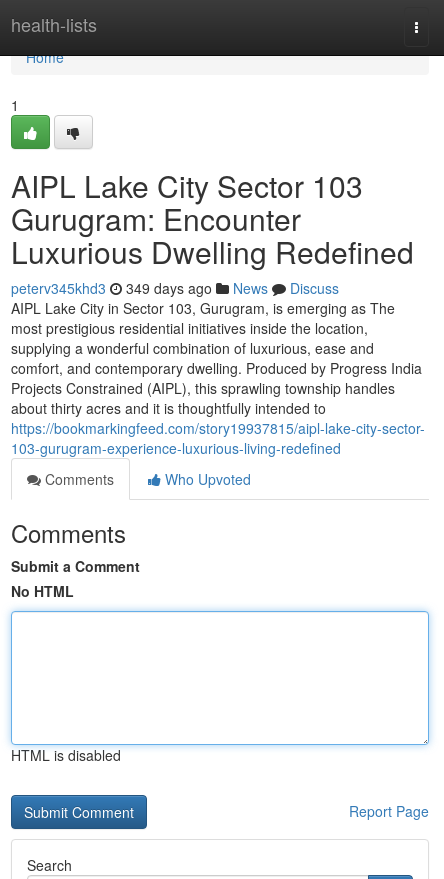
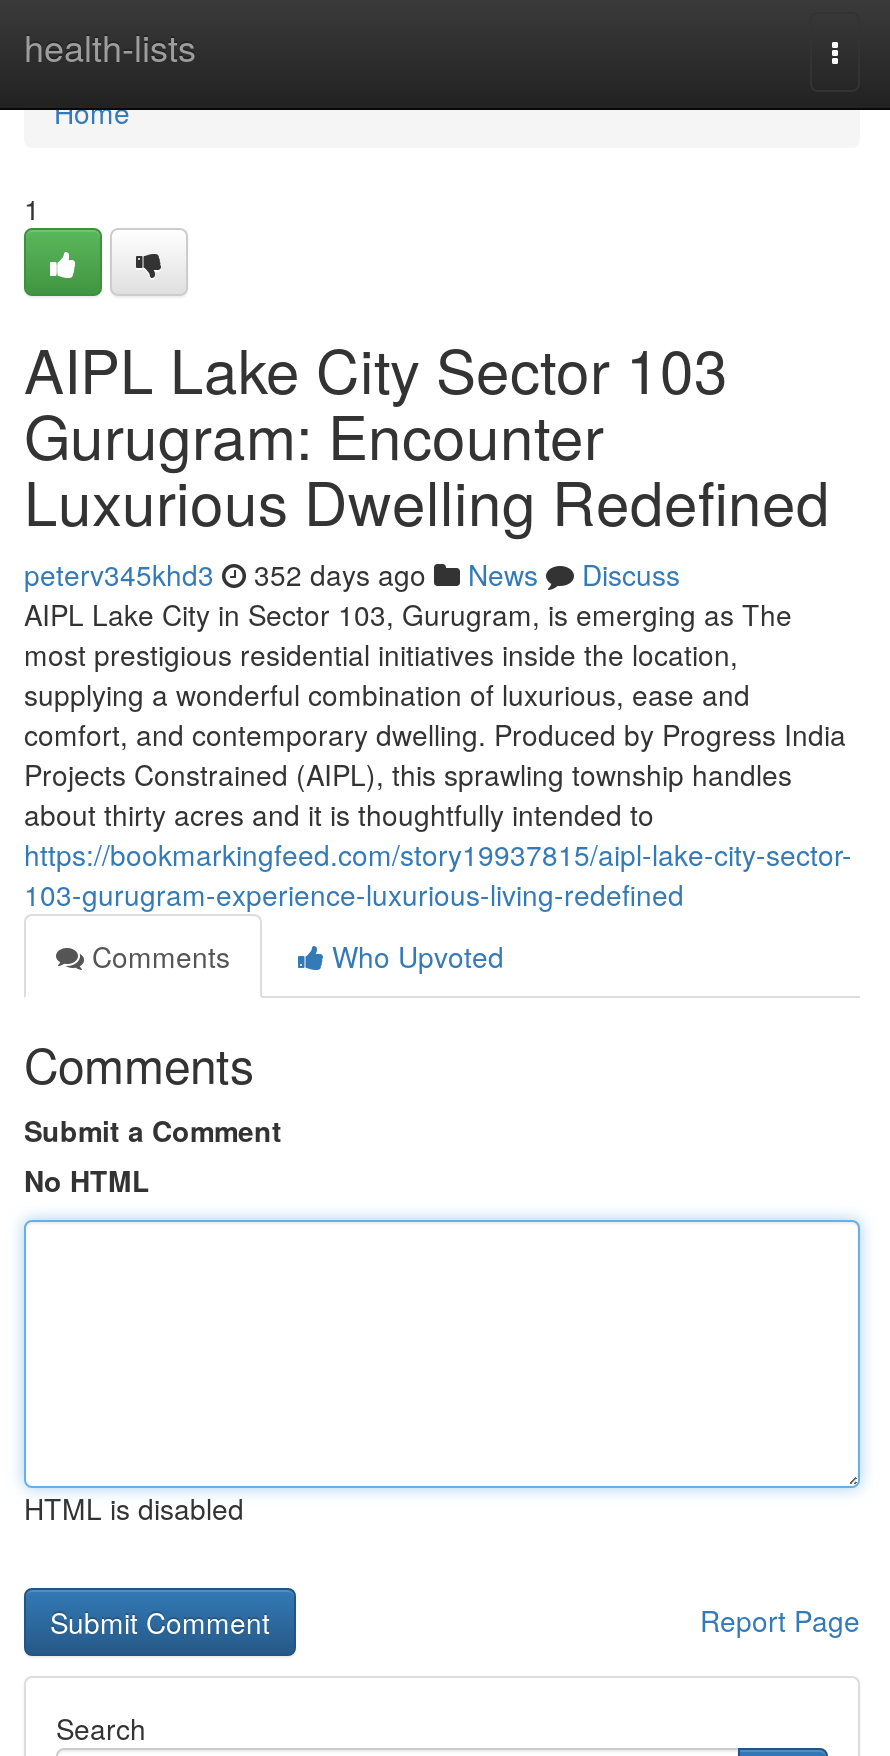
- peterv345khd3 349 days ago News Discuss
+ peterv345khd3 352 days ago News Discuss
